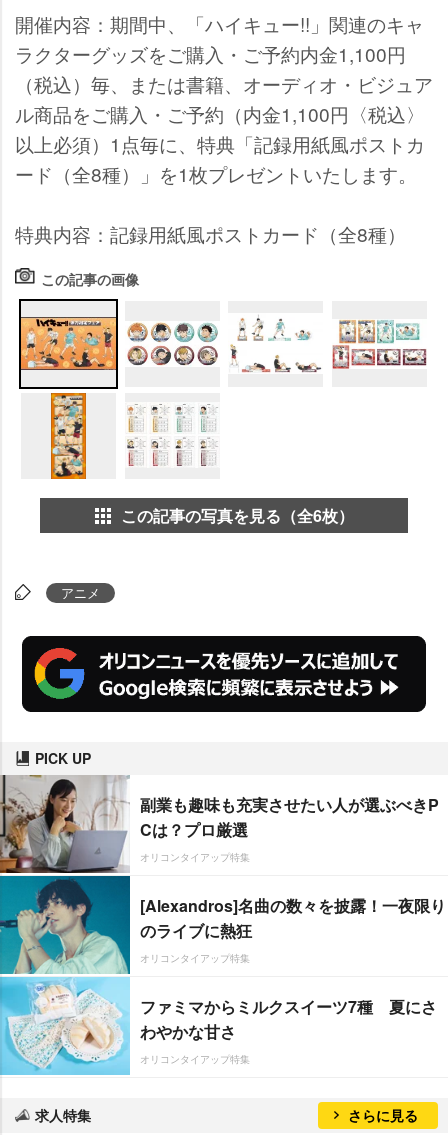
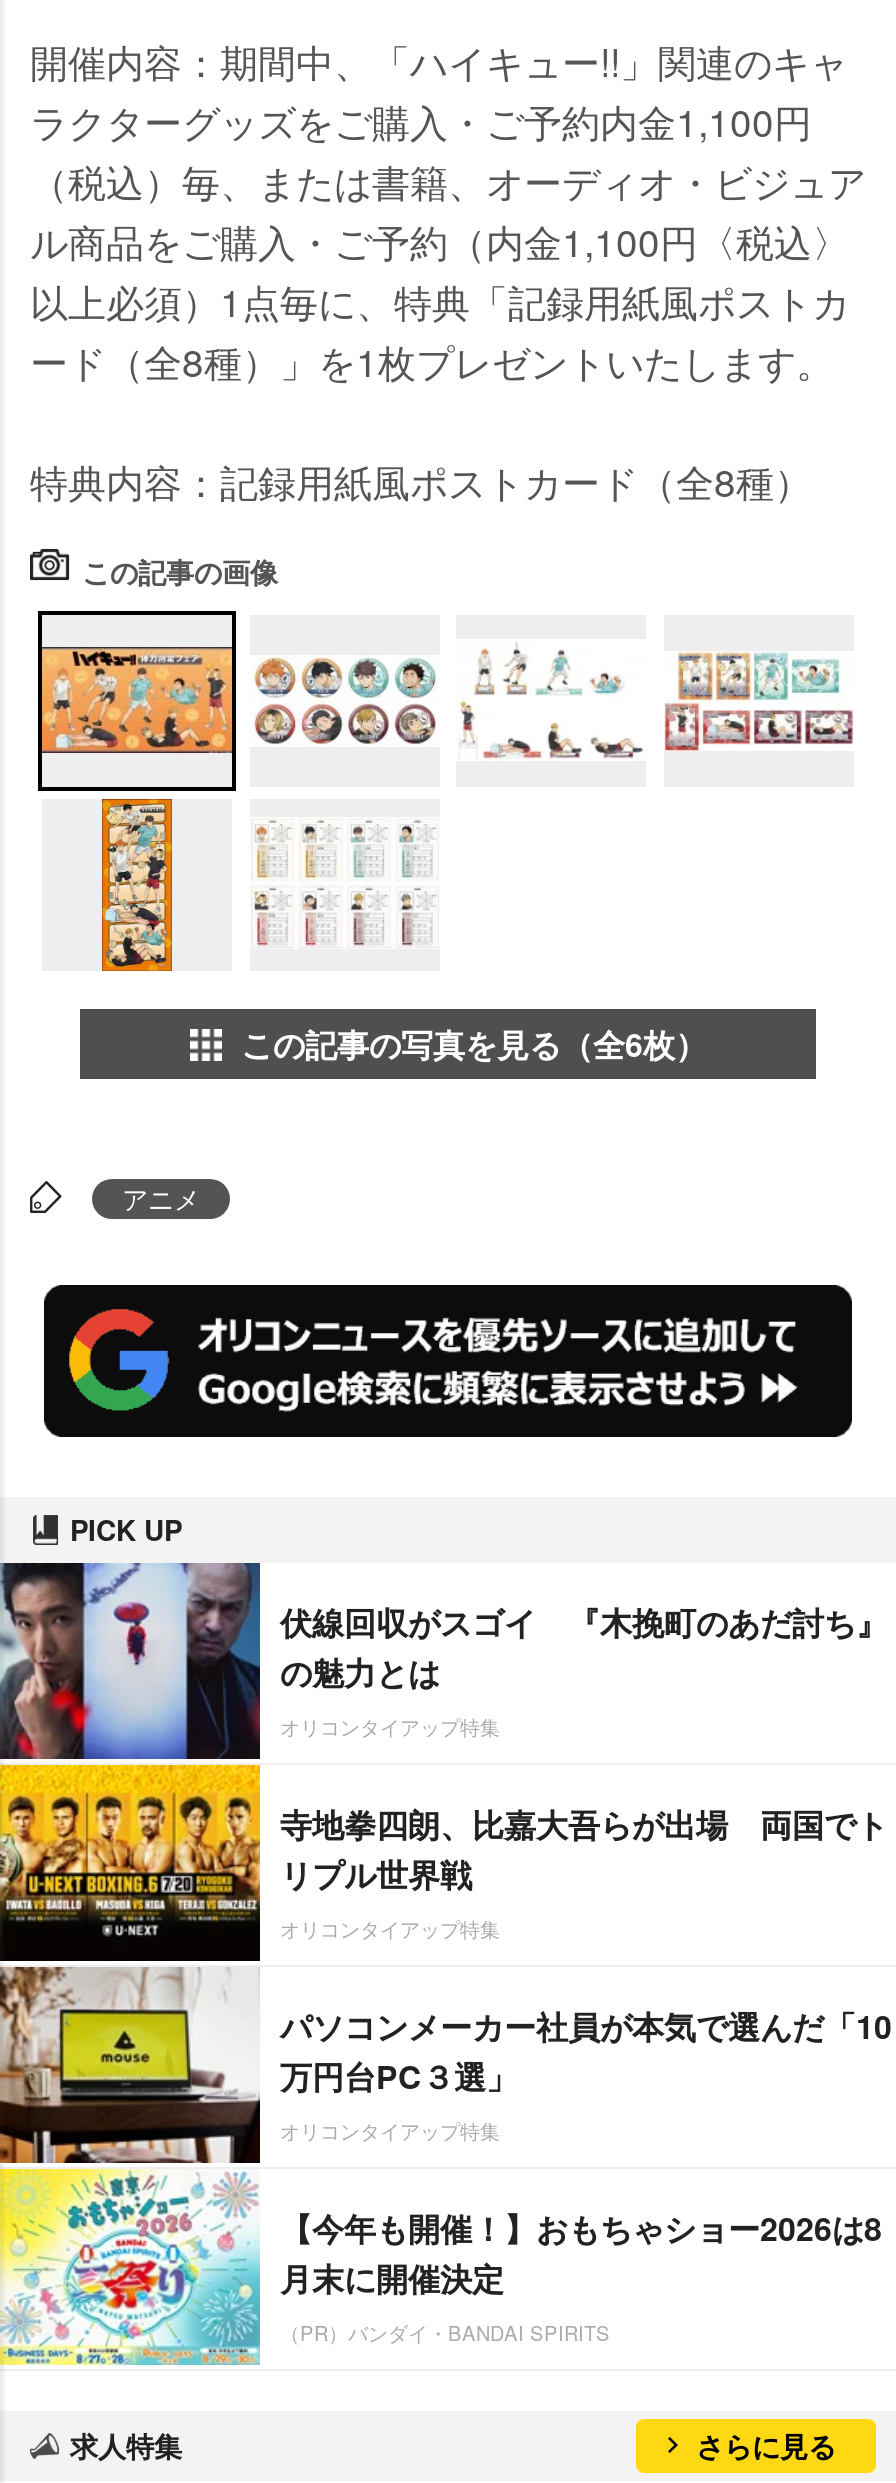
- [image]
- 副業も趣味も充実させたい人が選ぶべきP
- Cは？プロ厳選
+ [image]
+ 伏線回収がスゴイ 『木挽町のあだ討ち』
+ の魅力とは

- [Alexandros]名曲の数々を披露！一夜限り
- のライブに熱狂
+ 寺地拳四朗、比嘉大吾らが出場 両国でト
+ リプル世界戦

- ファミマからミルクスイーツ7種 夏にさ
- わやかな甘さ
+ パソコンメーカー社員が本気で選んだ「10
+ 万円台PC３選」

+ 【今年も開催！】おもちゃショー2026は8
+ 月末に開催決定
+ （PR）バンダイ・BANDAI SPIRITS
